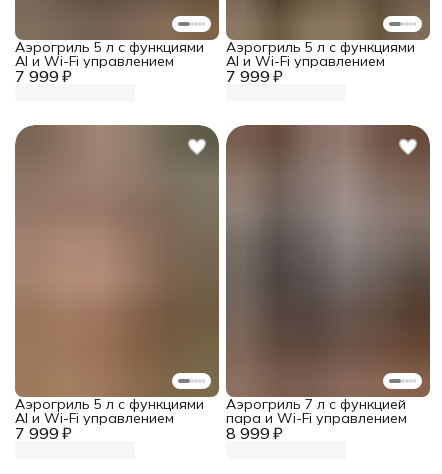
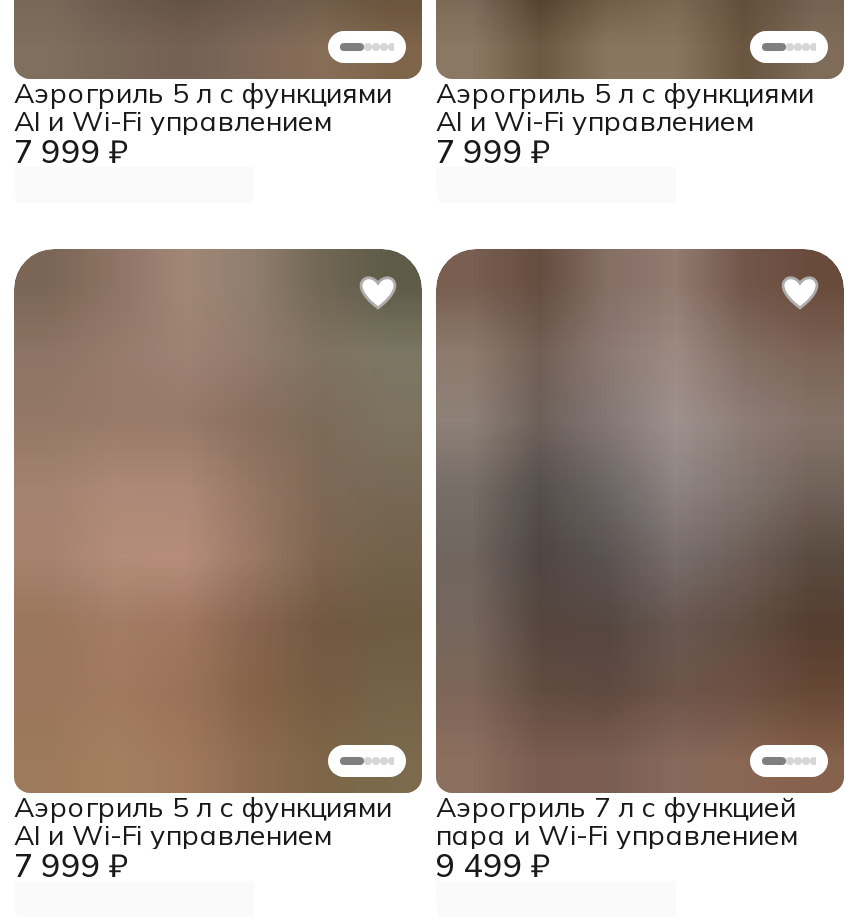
- 8 999 ₽
+ 9 499 ₽
